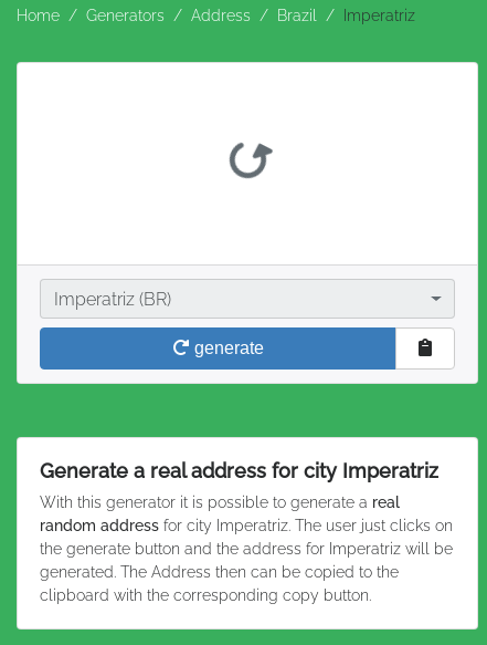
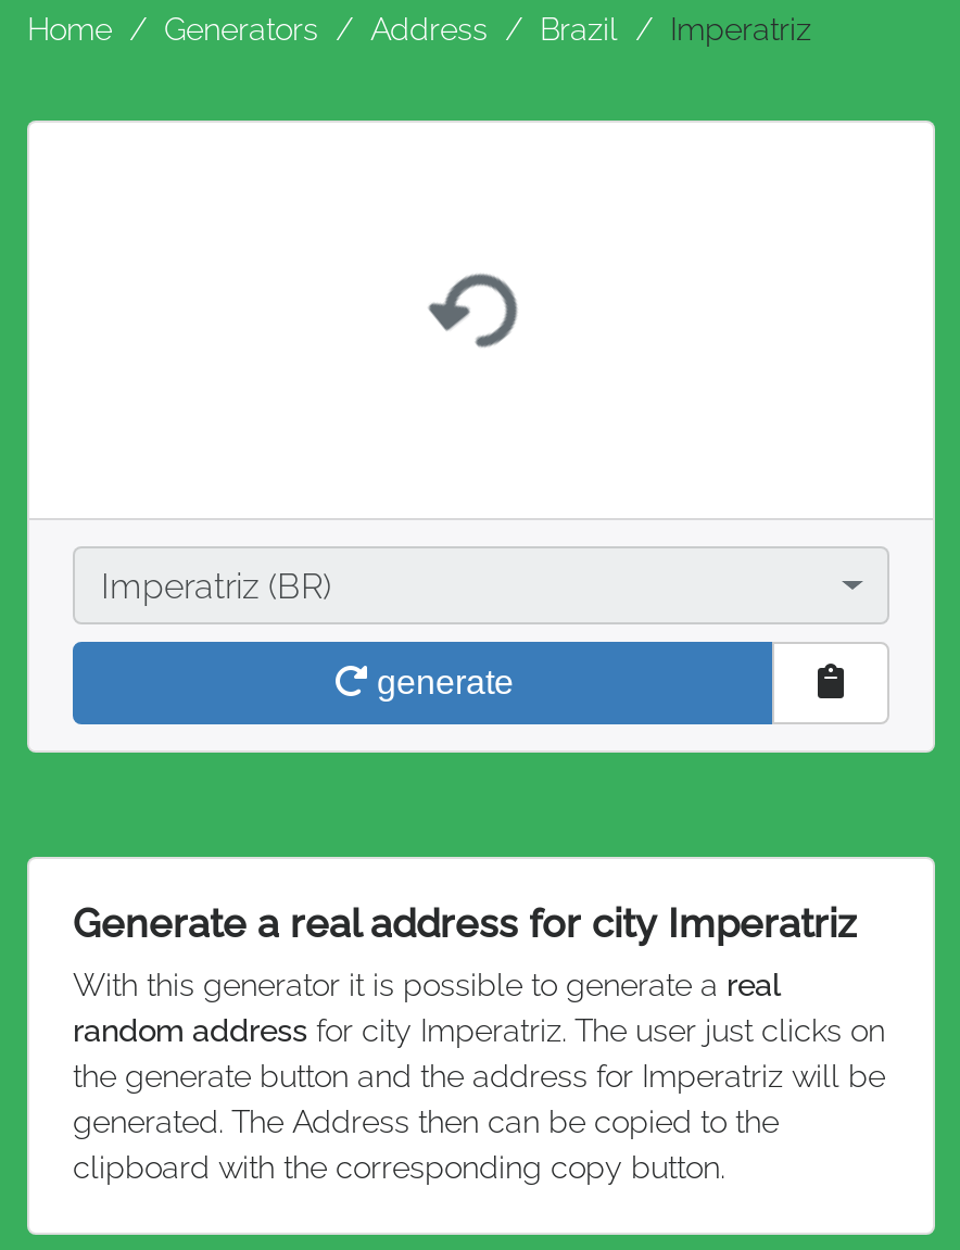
- [image]
+ [image]
